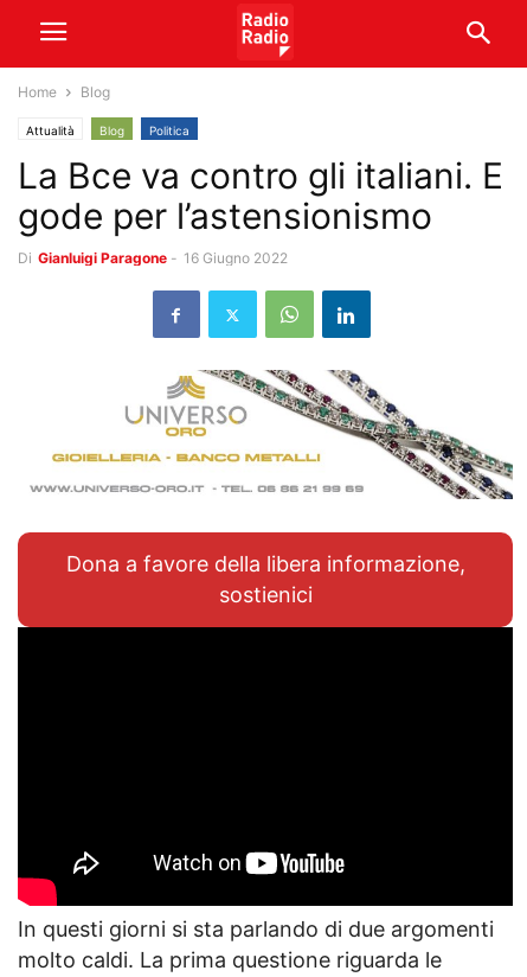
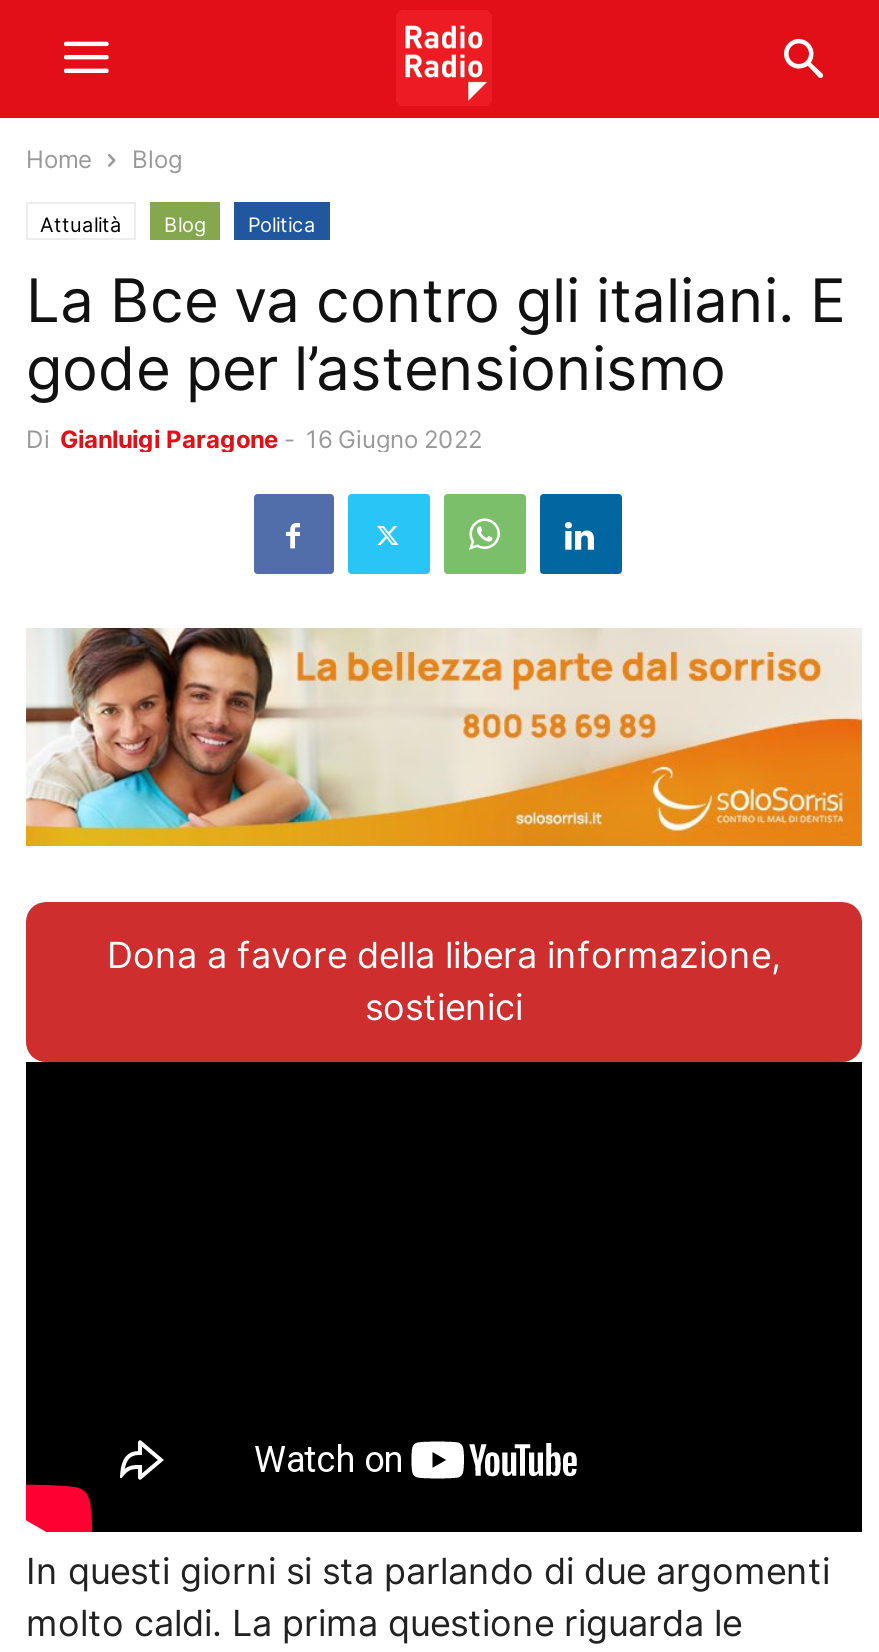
- [image]
+ [image]
